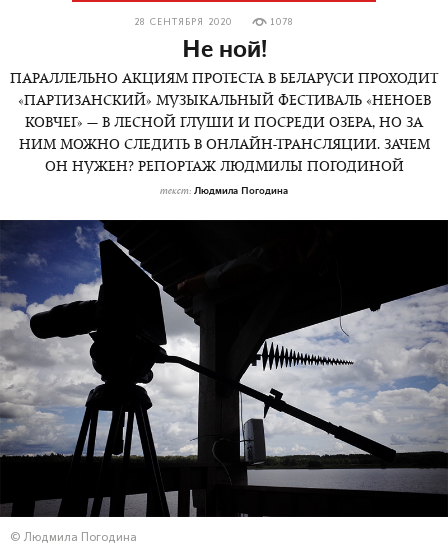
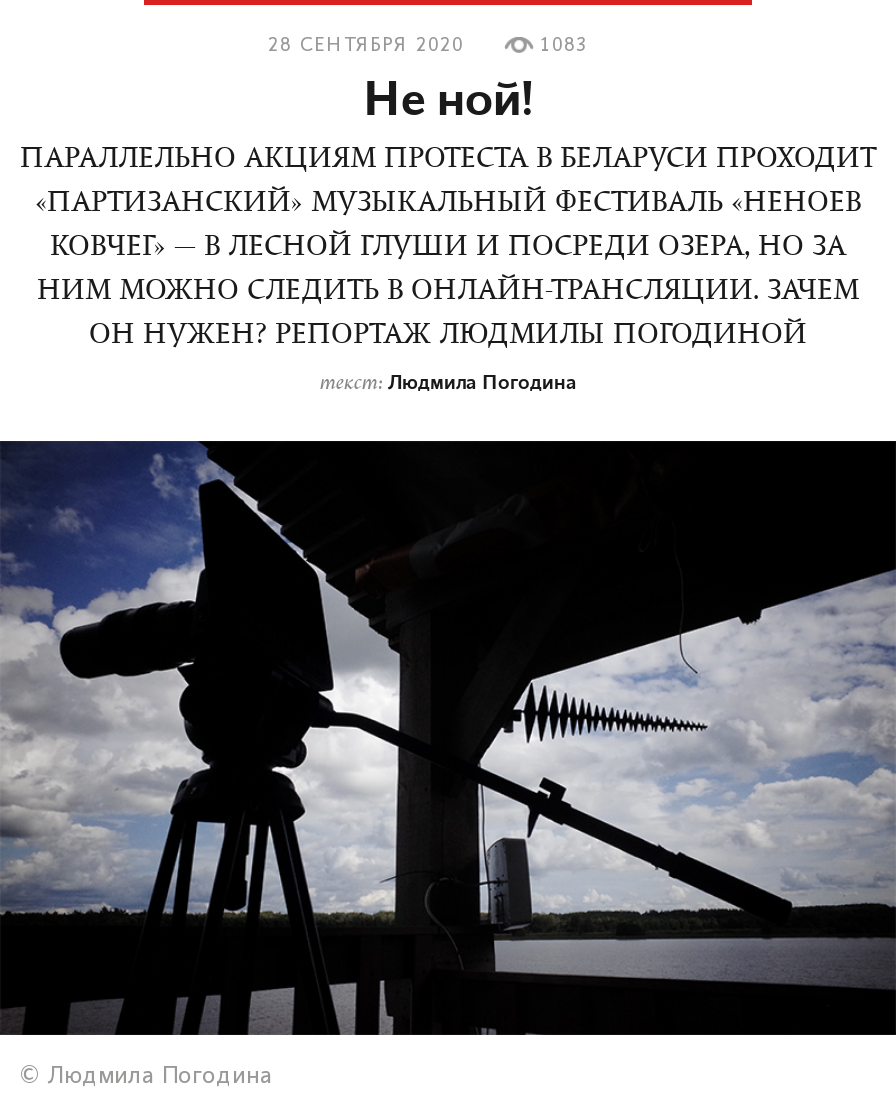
- 1078
+ 1083
